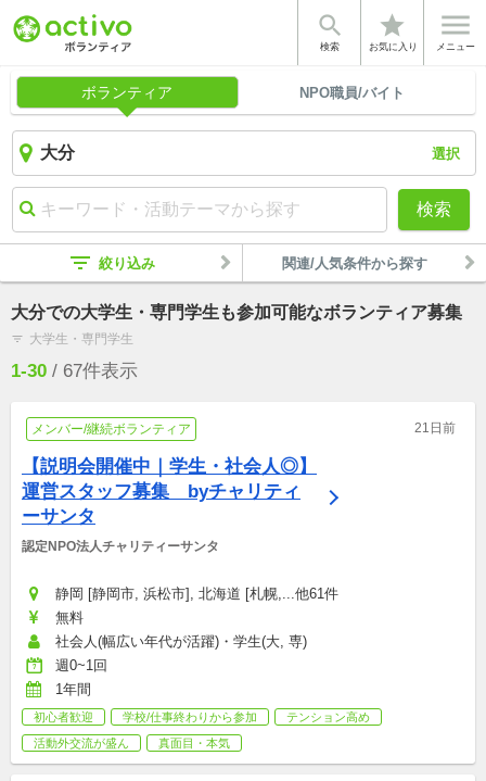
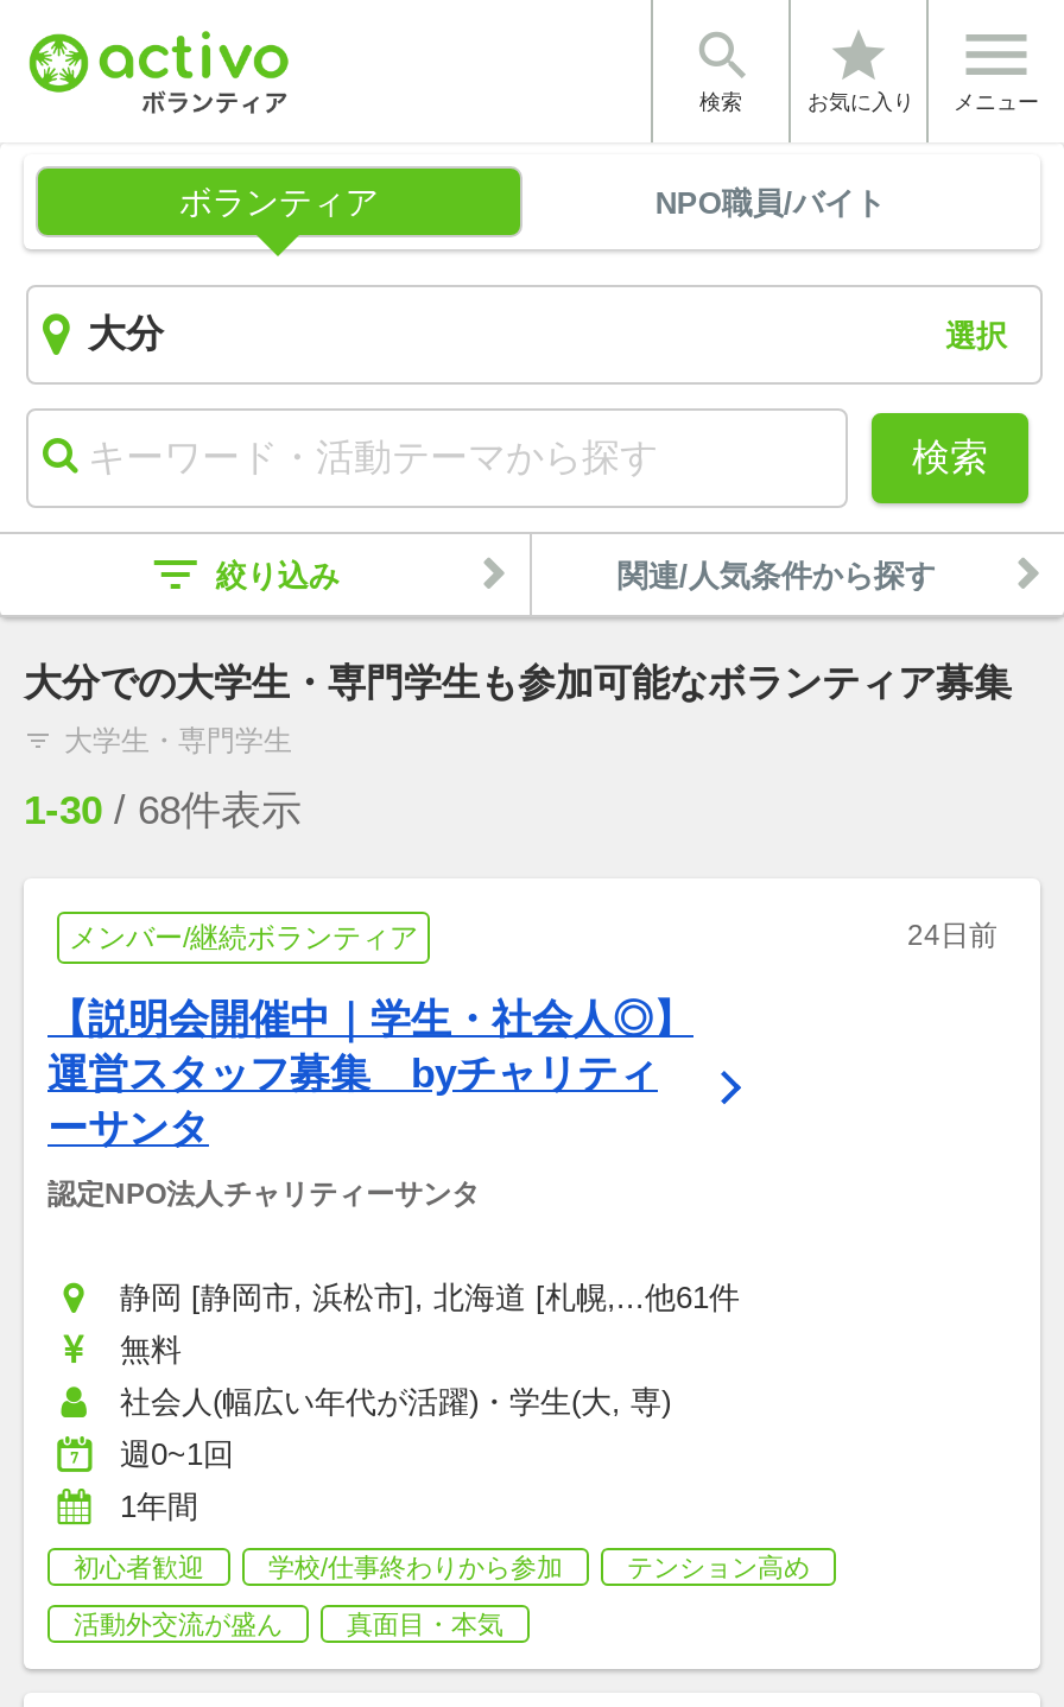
- 1-30 / 67件表示
+ 1-30 / 68件表示

- 21日前
+ 24日前
